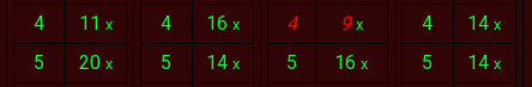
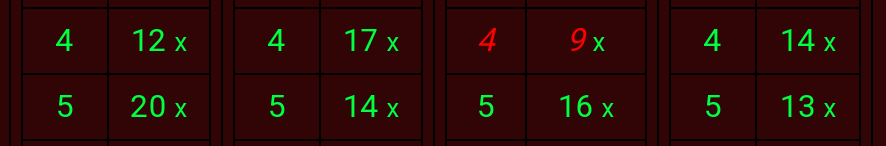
- 4 11 x
+ 4 12 x

- 4 16 x
+ 4 17 x

- 5 14 x
+ 5 13 x
